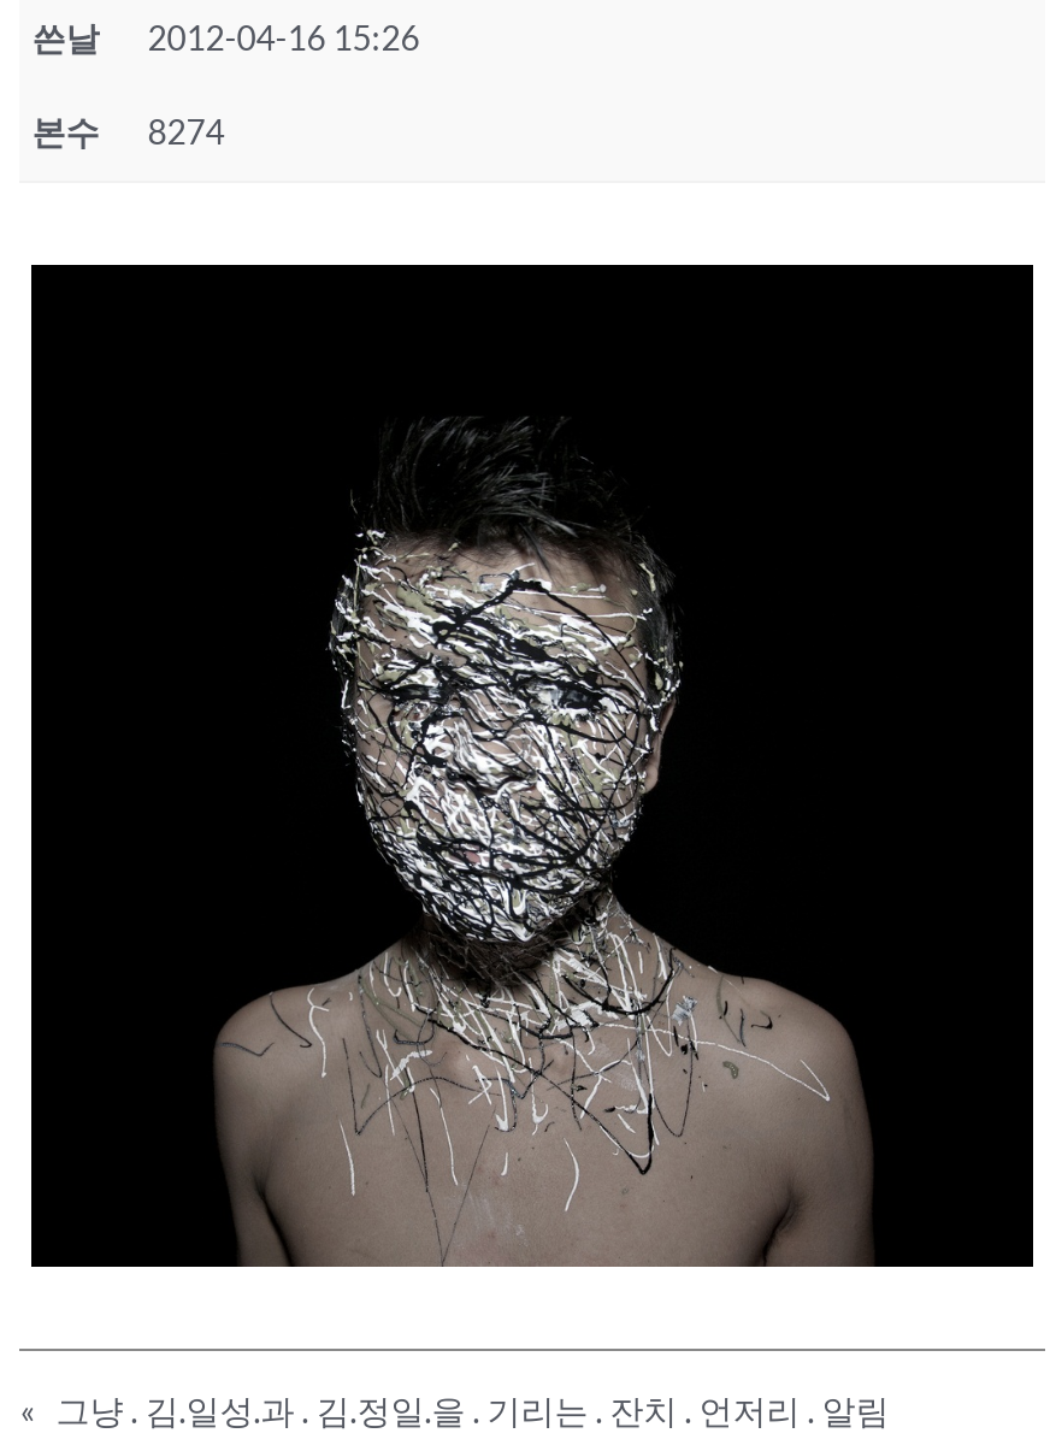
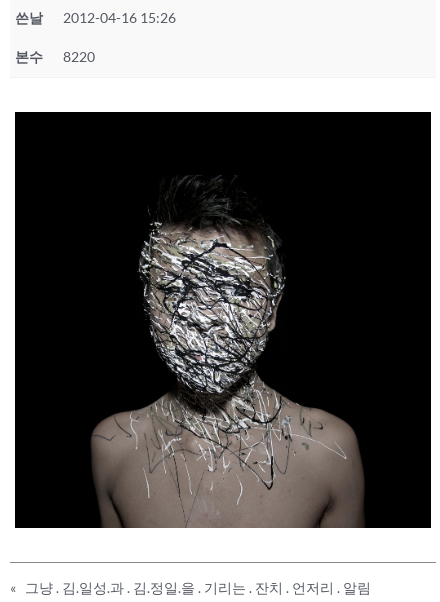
- 본수 8274
+ 본수 8220
